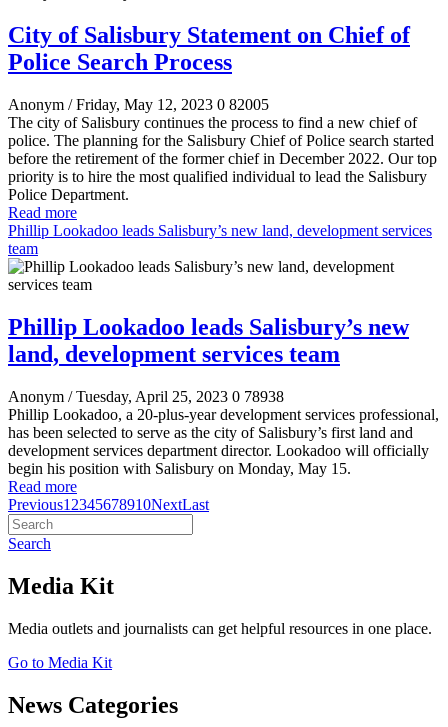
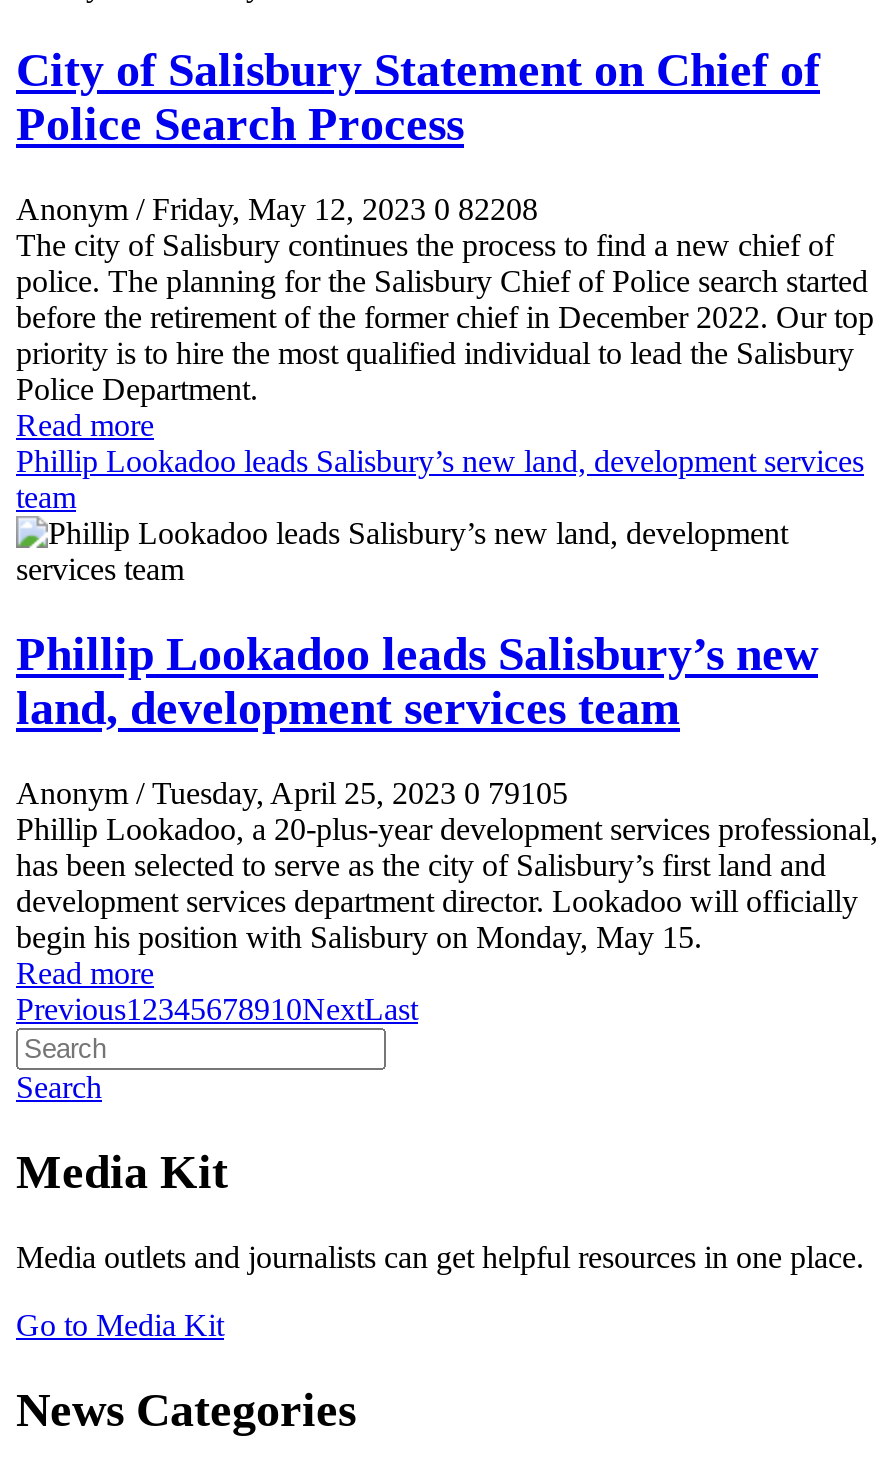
- Anonym / Friday, May 12, 2023 0 82005
+ Anonym / Friday, May 12, 2023 0 82208

- Anonym / Tuesday, April 25, 2023 0 78938
+ Anonym / Tuesday, April 25, 2023 0 79105
